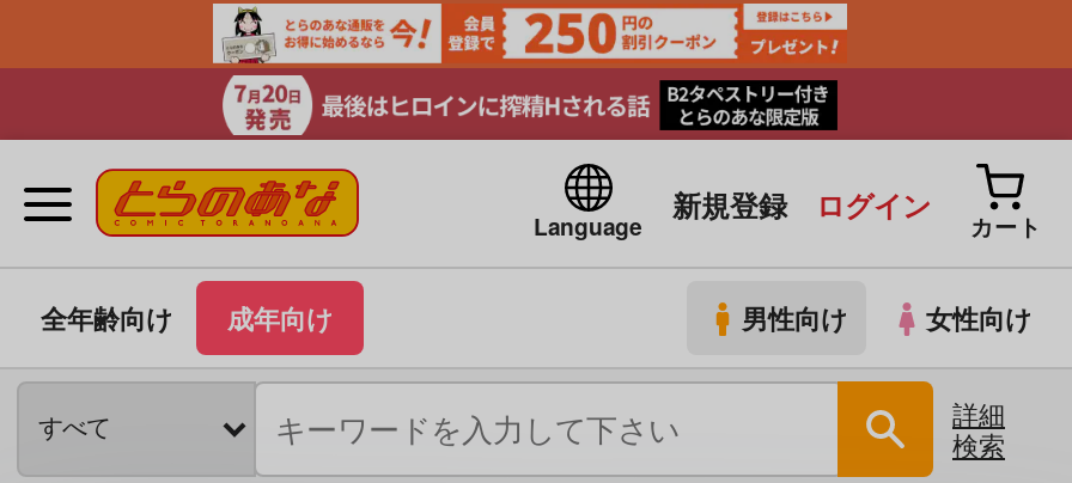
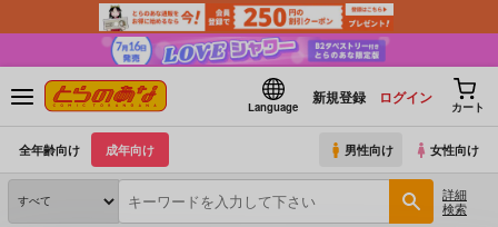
- [image]
+ [image]
